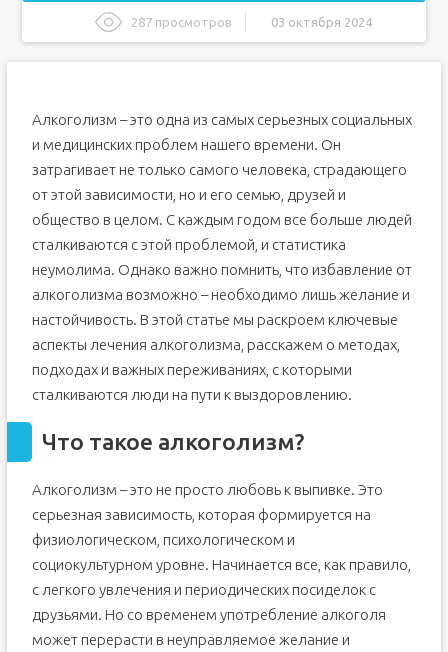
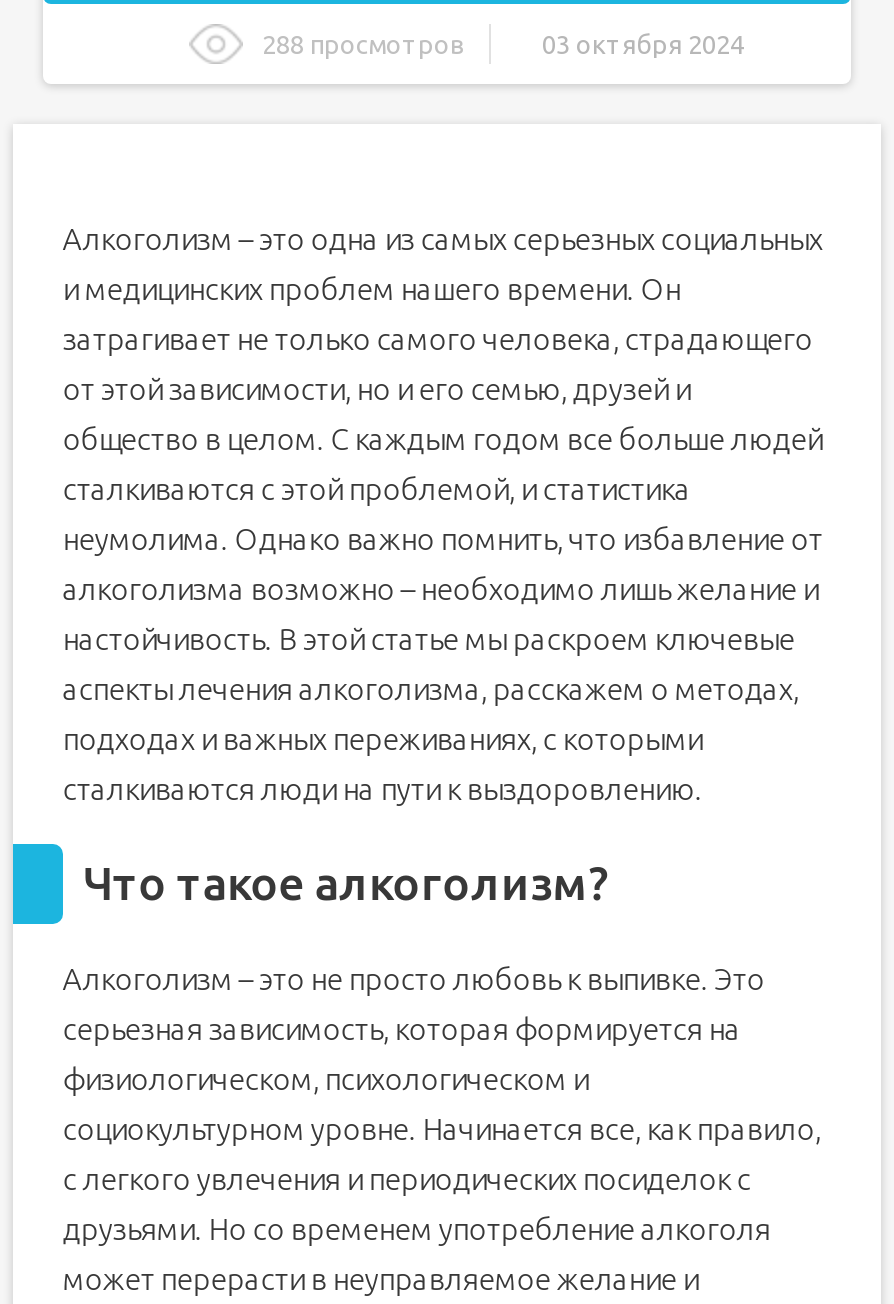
- 287 просмотров
+ 288 просмотров
